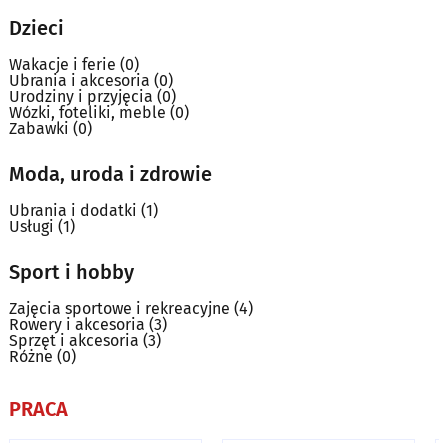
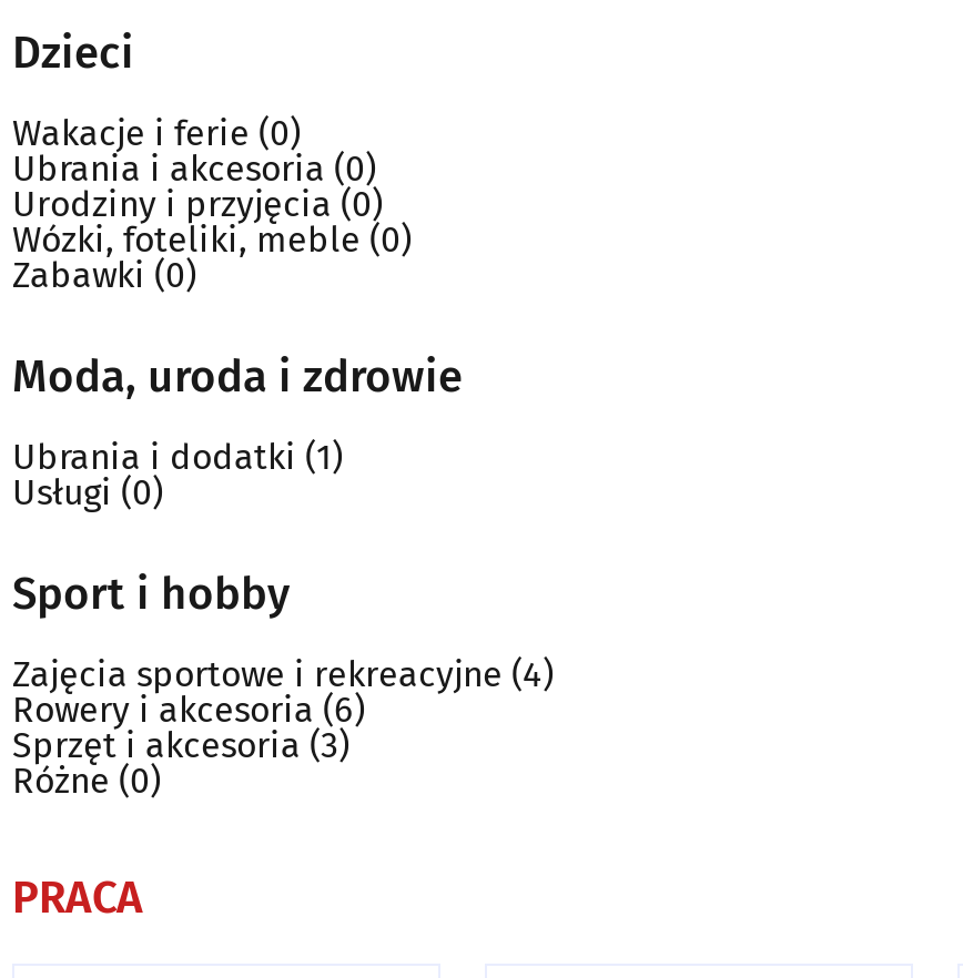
- Usługi(1)
+ Usługi(0)

- Rowery i akcesoria(3)
+ Rowery i akcesoria(6)
